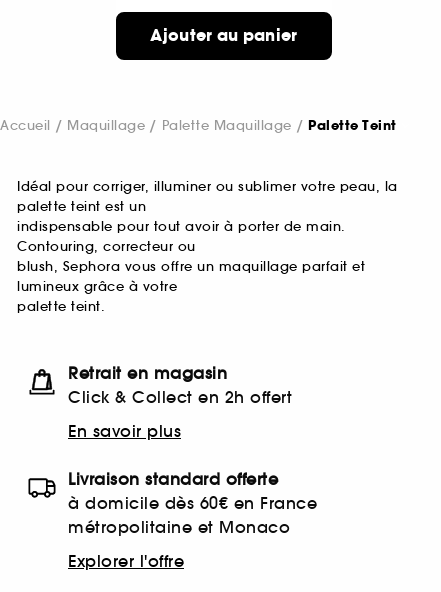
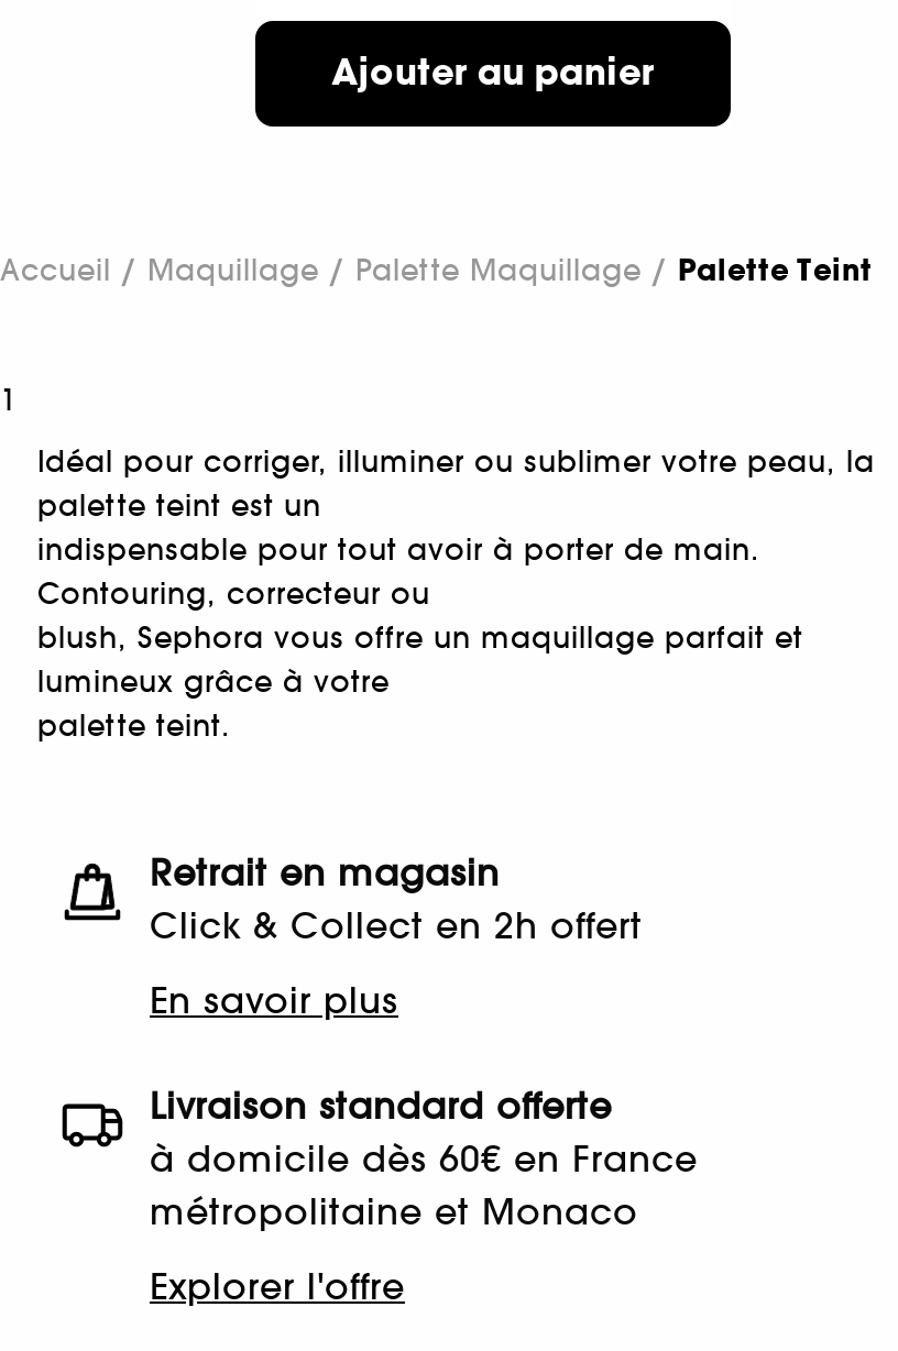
+ 1
